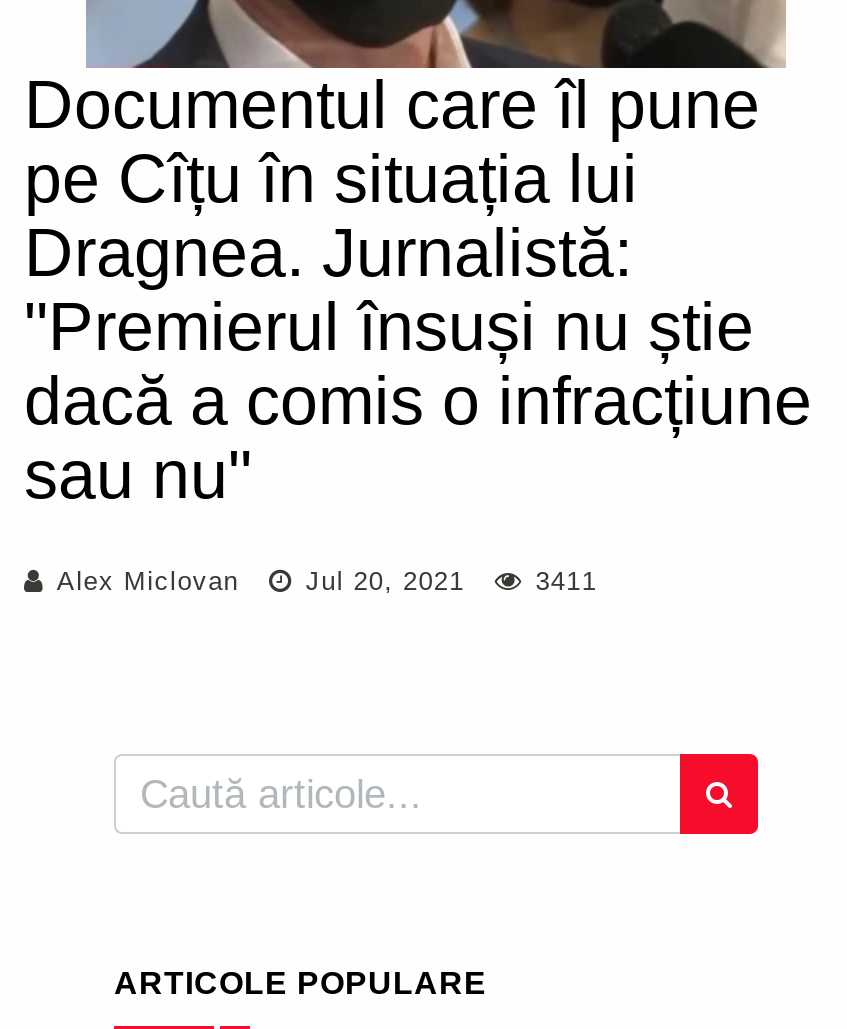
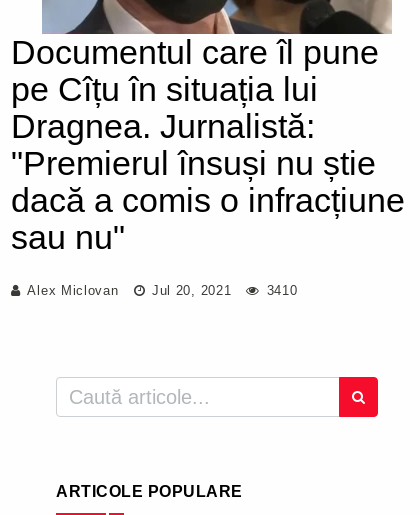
- 3411
+ 3410
